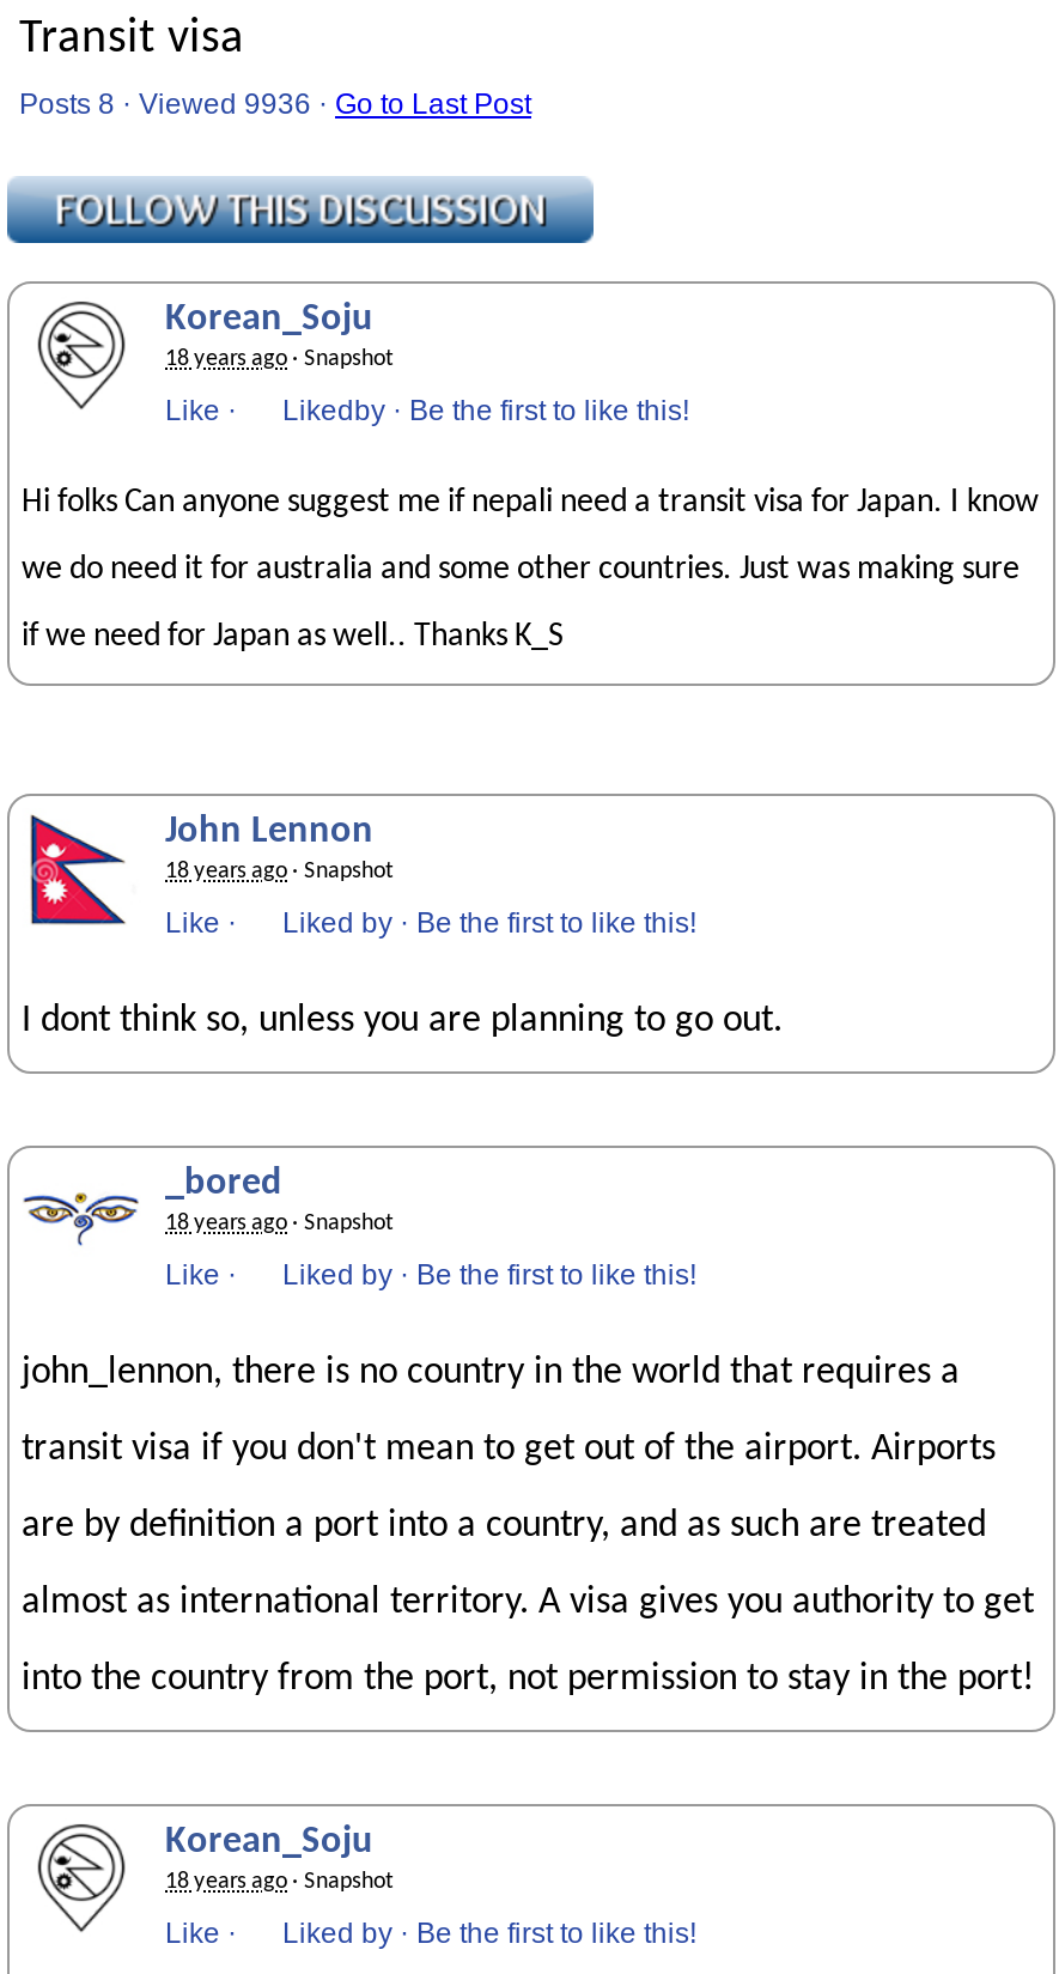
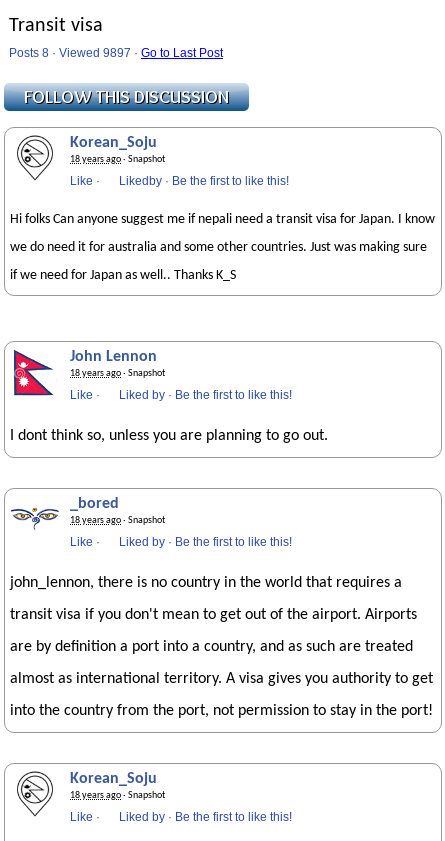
- Posts 8 · Viewed 9936 · Go to Last Post
+ Posts 8 · Viewed 9897 · Go to Last Post
